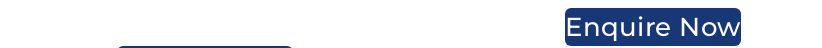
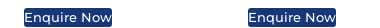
+ Enquire Now
